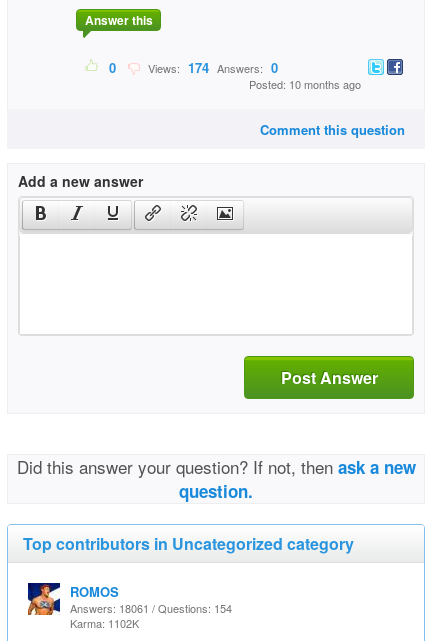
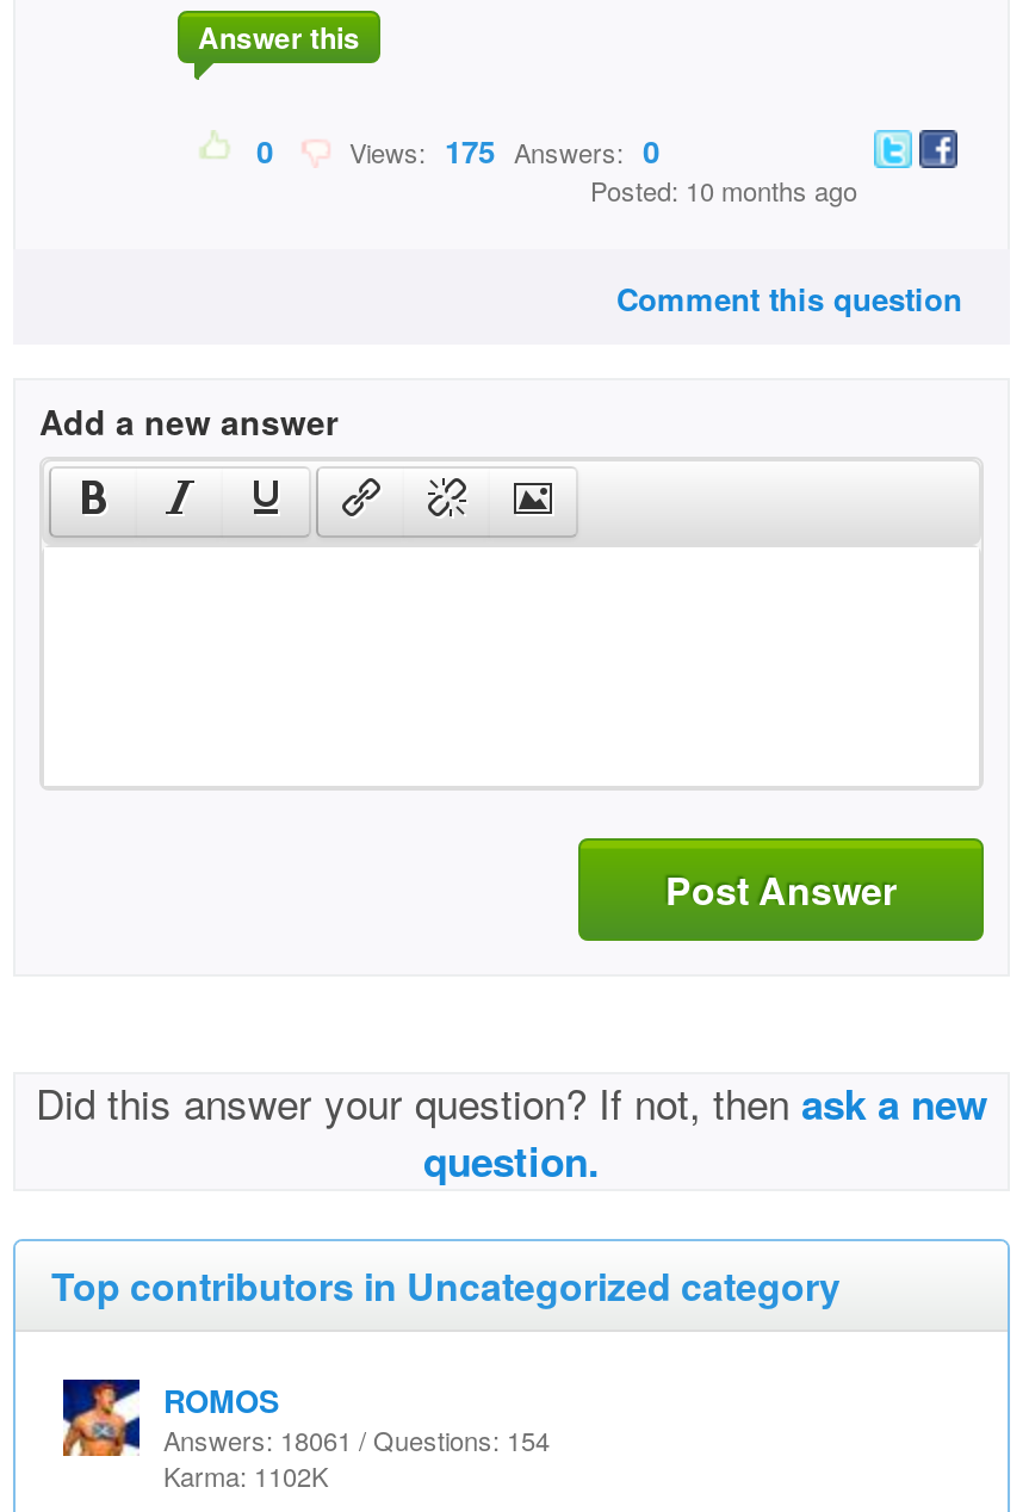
- Views: 174 Answers: 0
+ Views: 175 Answers: 0
